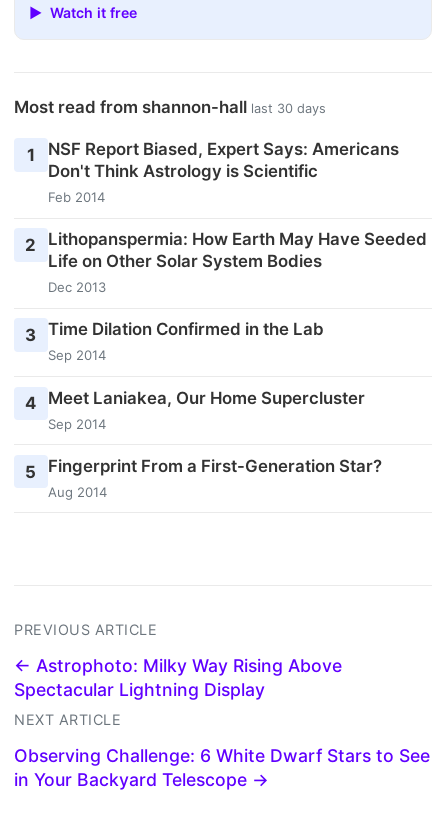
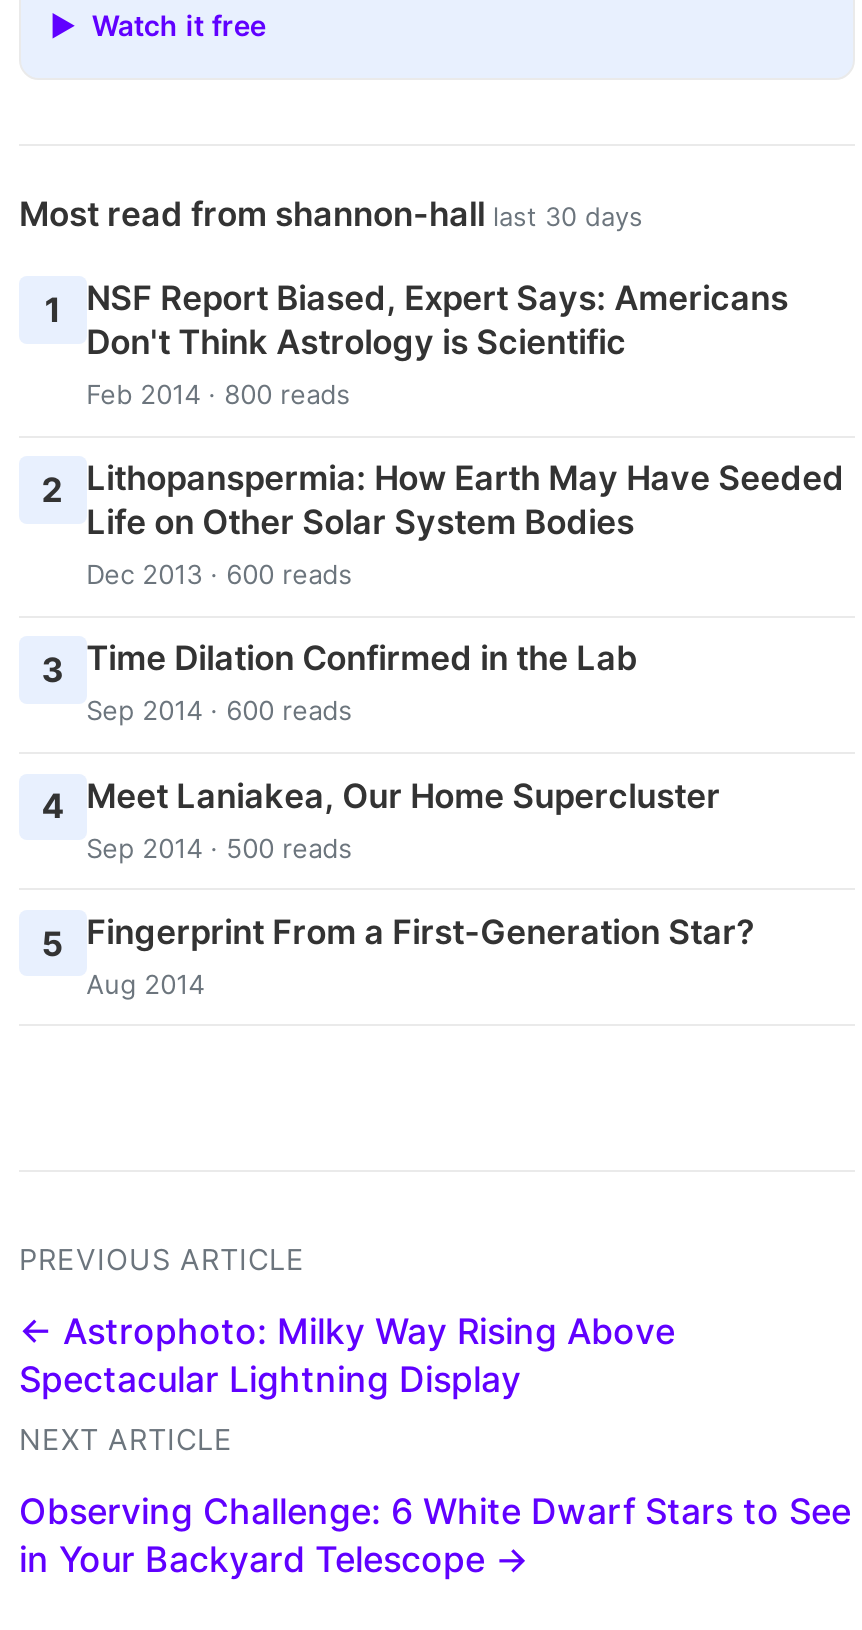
- Feb 2014
+ Feb 2014 · 800 reads

- Dec 2013
+ Dec 2013 · 600 reads

- Sep 2014
+ Sep 2014 · 600 reads

- Sep 2014
+ Sep 2014 · 500 reads
